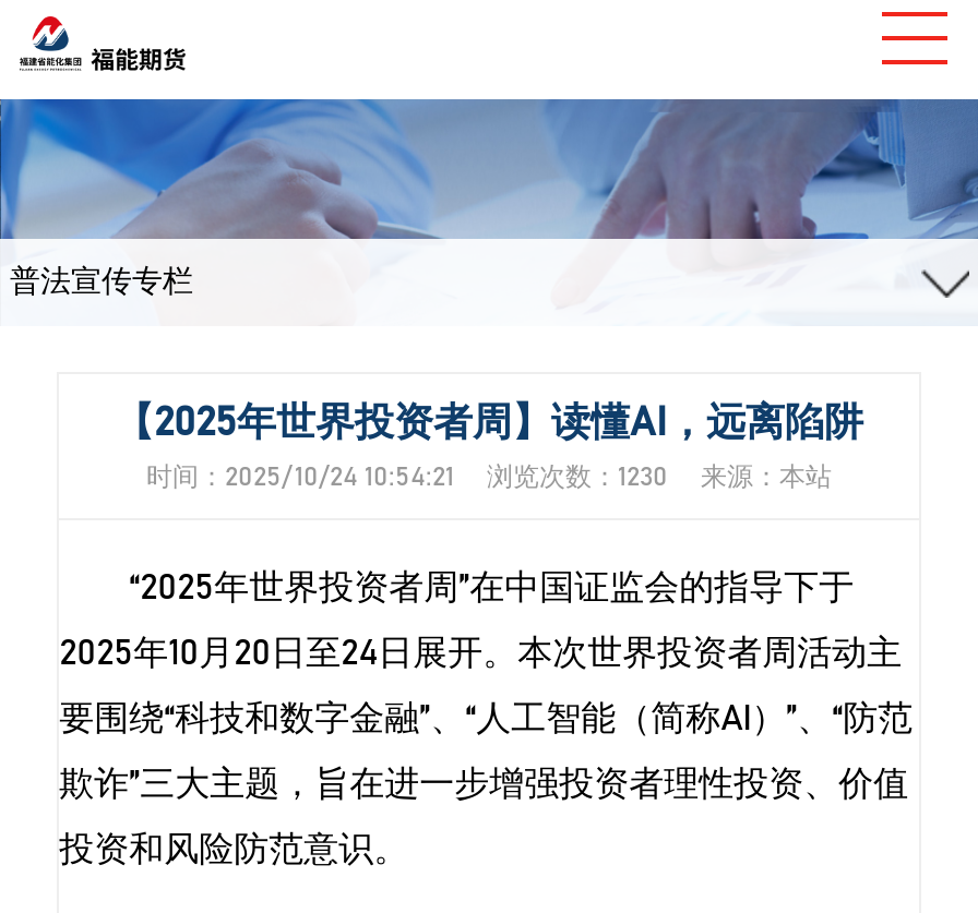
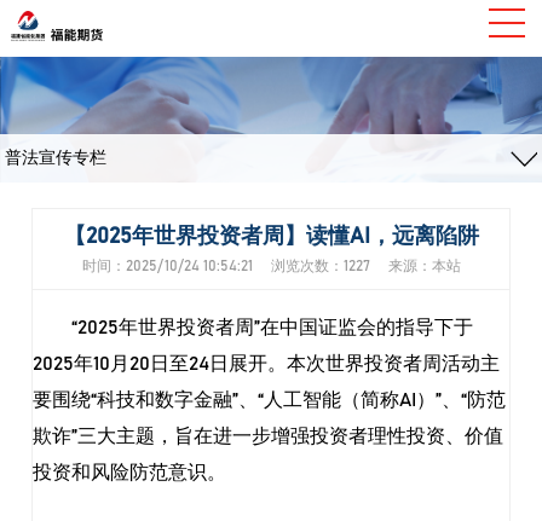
- 时间：2025/10/24 10:54:21 浏览次数：1230 来源：本站
+ 时间：2025/10/24 10:54:21 浏览次数：1227 来源：本站
